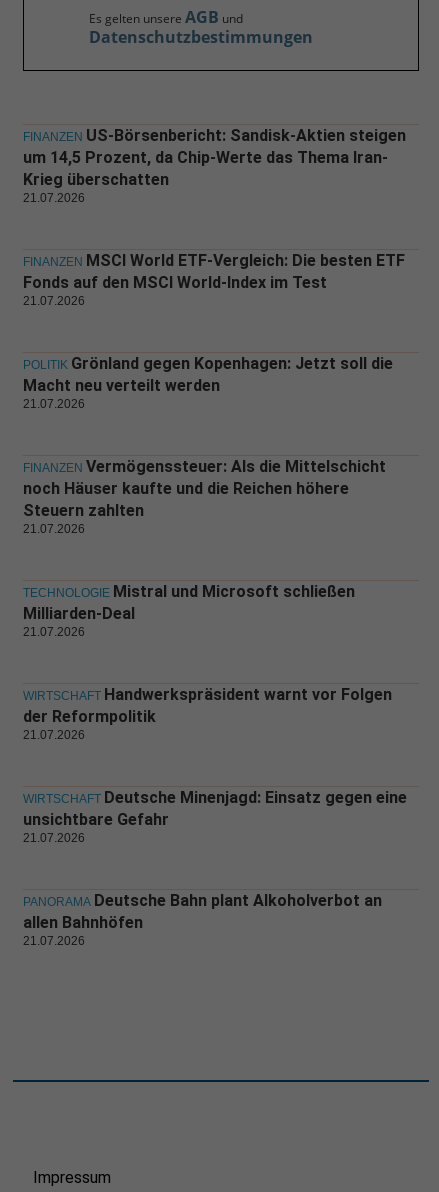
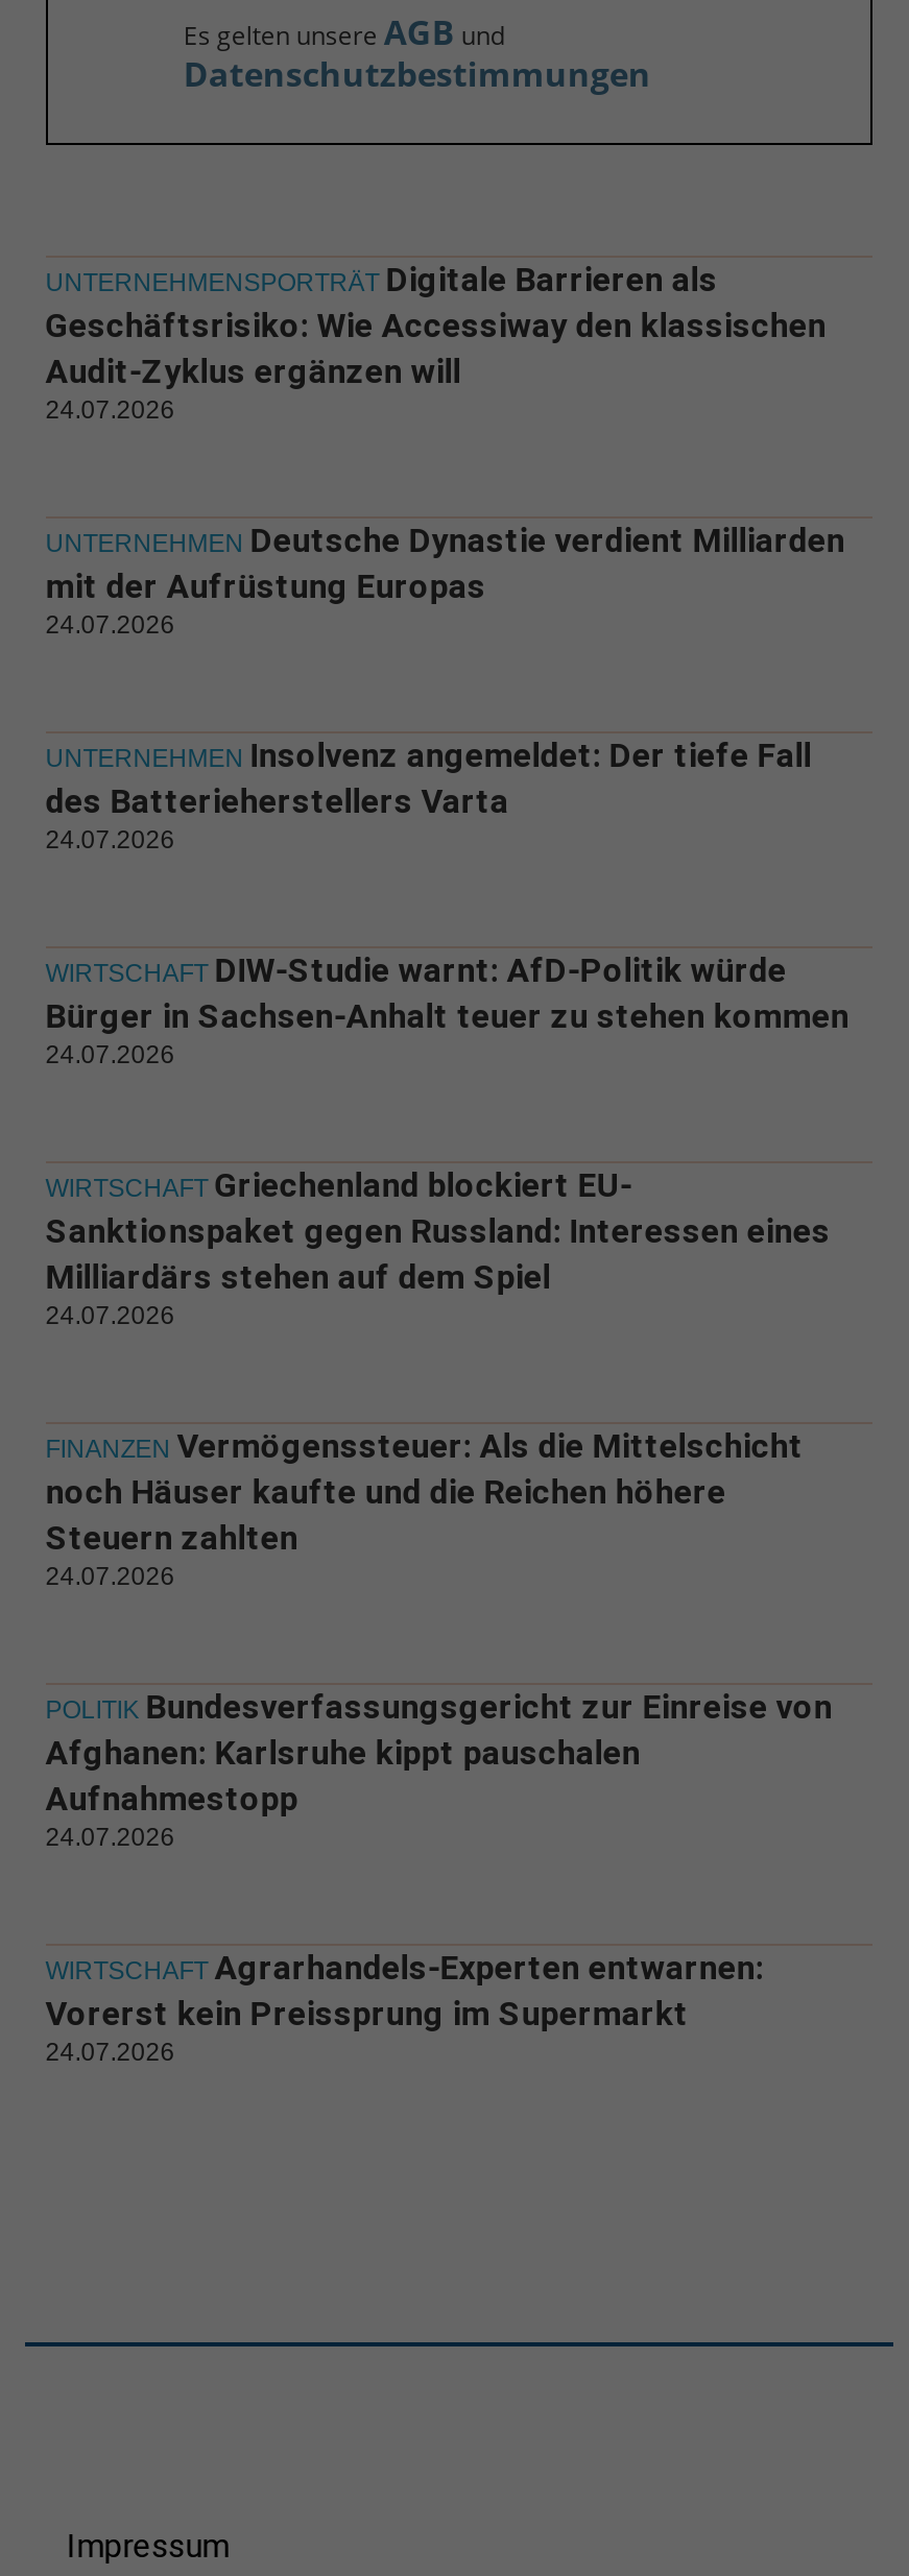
- FINANZEN US-Börsenbericht: Sandisk-Aktien steigen
- um 14,5 Prozent, da Chip-Werte das Thema Iran-
- Krieg überschatten
- 21.07.2026
- FINANZEN MSCI World ETF-Vergleich: Die besten ETF
- Fonds auf den MSCI World-Index im Test
- 21.07.2026
- POLITIK Grönland gegen Kopenhagen: Jetzt soll die
- Macht neu verteilt werden
- 21.07.2026
+ UNTERNEHMENSPORTRÄT Digitale Barrieren als
+ Geschäftsrisiko: Wie Accessiway den klassischen
+ Audit-Zyklus ergänzen will
+ 24.07.2026
+ UNTERNEHMEN Deutsche Dynastie verdient Milliarden
+ mit der Aufrüstung Europas
+ 24.07.2026
+ UNTERNEHMEN Insolvenz angemeldet: Der tiefe Fall
+ des Batterieherstellers Varta
+ 24.07.2026
+ WIRTSCHAFT DIW-Studie warnt: AfD-Politik würde
+ Bürger in Sachsen-Anhalt teuer zu stehen kommen
+ 24.07.2026
+ WIRTSCHAFT Griechenland blockiert EU-
+ Sanktionspaket gegen Russland: Interessen eines
+ Milliardärs stehen auf dem Spiel
+ 24.07.2026

moved down: FINANZEN Vermögenssteuer: Als die Mittelschicht | noch Häuser kaufte und die Reichen höhere | Steuern zahlten

- 21.07.2026
- TECHNOLOGIE Mistral und Microsoft schließen
- Milliarden-Deal
- 21.07.2026
- WIRTSCHAFT Handwerkspräsident warnt vor Folgen
- der Reformpolitik
- 21.07.2026
- WIRTSCHAFT Deutsche Minenjagd: Einsatz gegen eine
- unsichtbare Gefahr
- 21.07.2026
- PANORAMA Deutsche Bahn plant Alkoholverbot an
- allen Bahnhöfen
- 21.07.2026
+ 24.07.2026
+ POLITIK Bundesverfassungsgericht zur Einreise von
+ Afghanen: Karlsruhe kippt pauschalen
+ Aufnahmestopp
+ 24.07.2026
+ WIRTSCHAFT Agrarhandels-Experten entwarnen:
+ Vorerst kein Preissprung im Supermarkt
+ 24.07.2026
